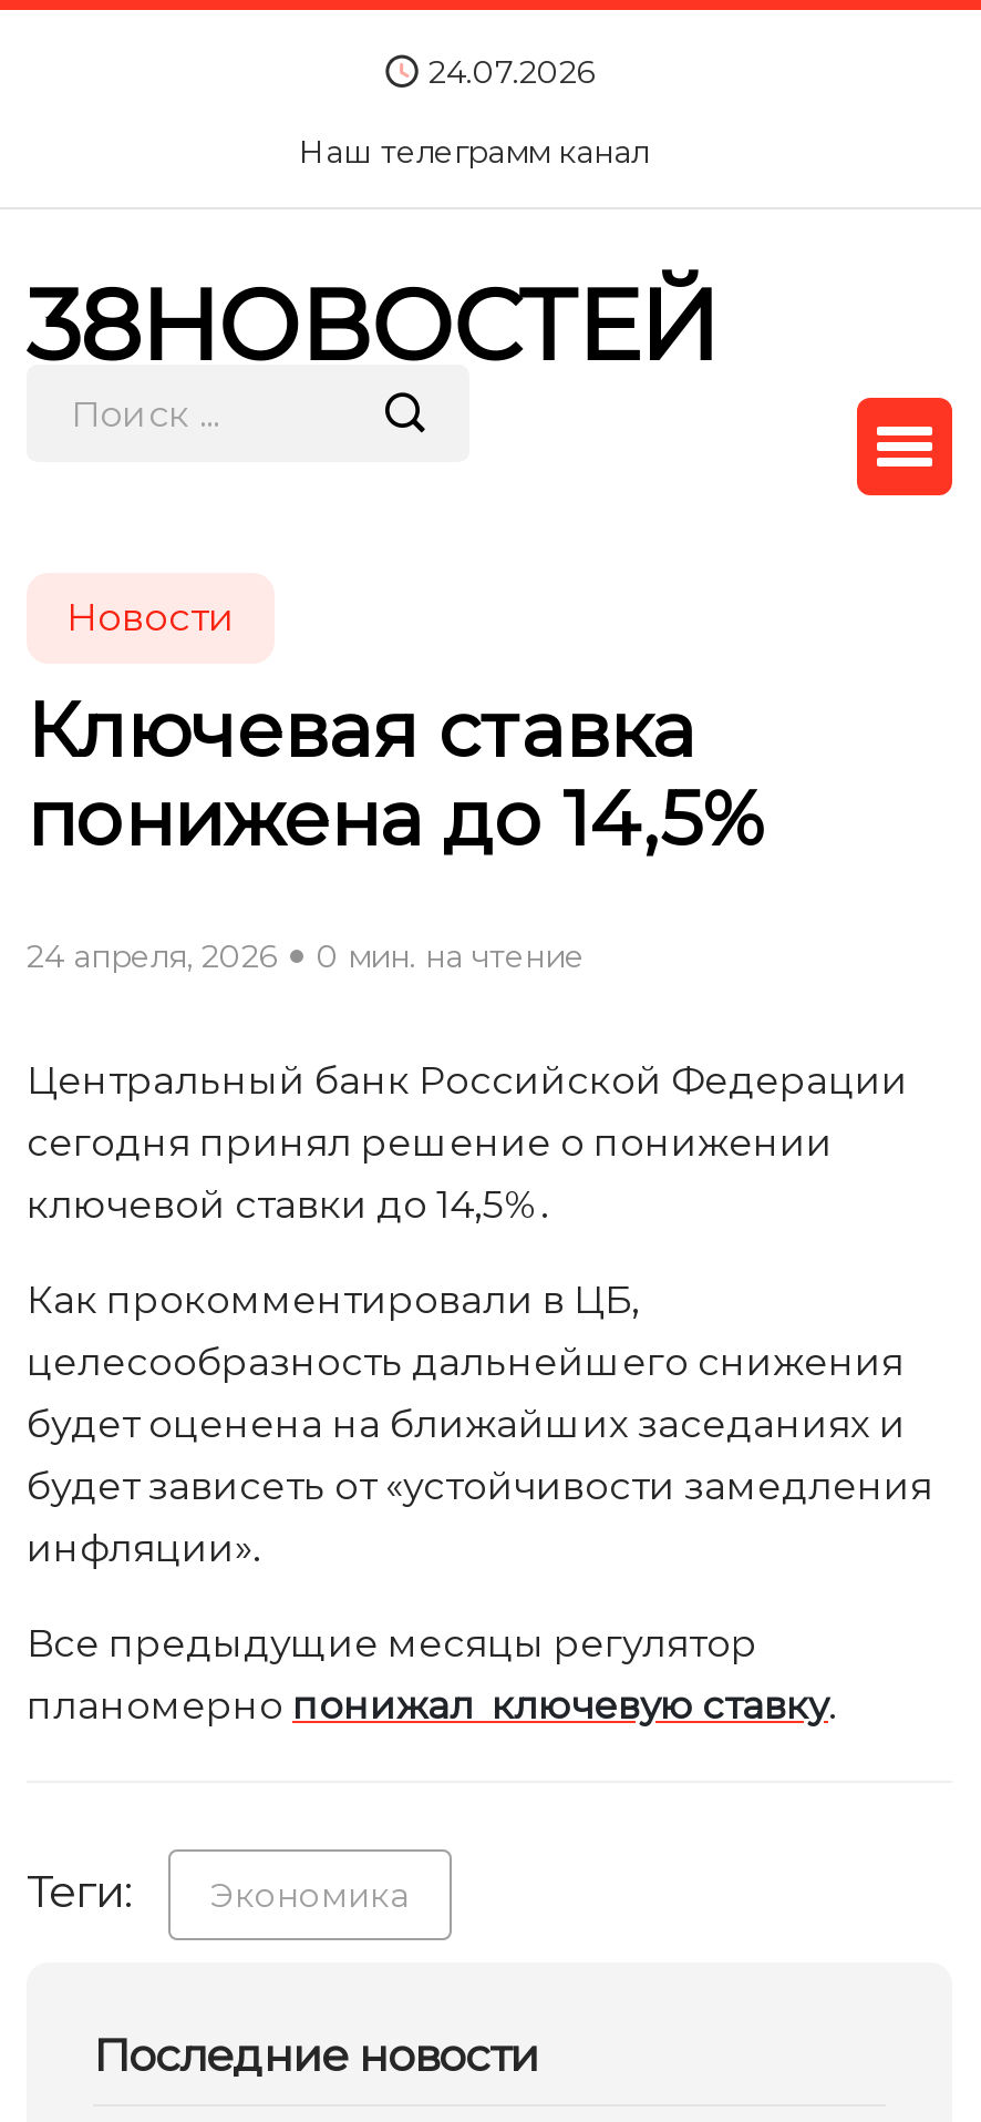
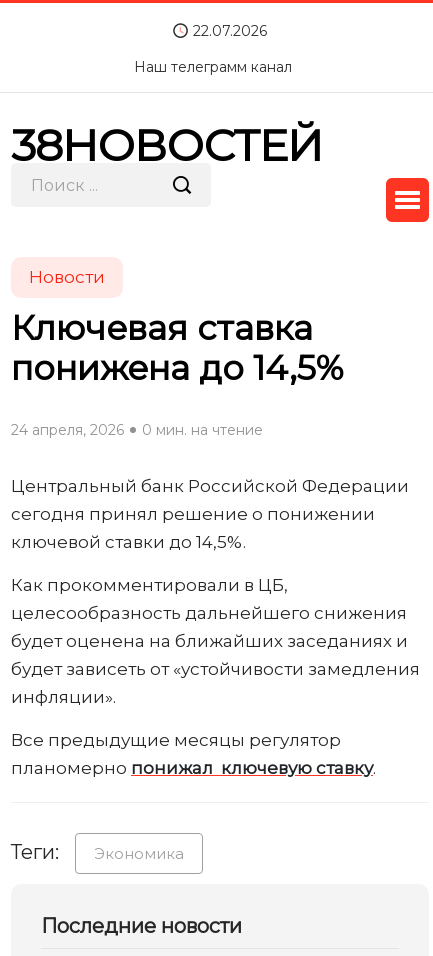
- 24.07.2026
+ 22.07.2026
